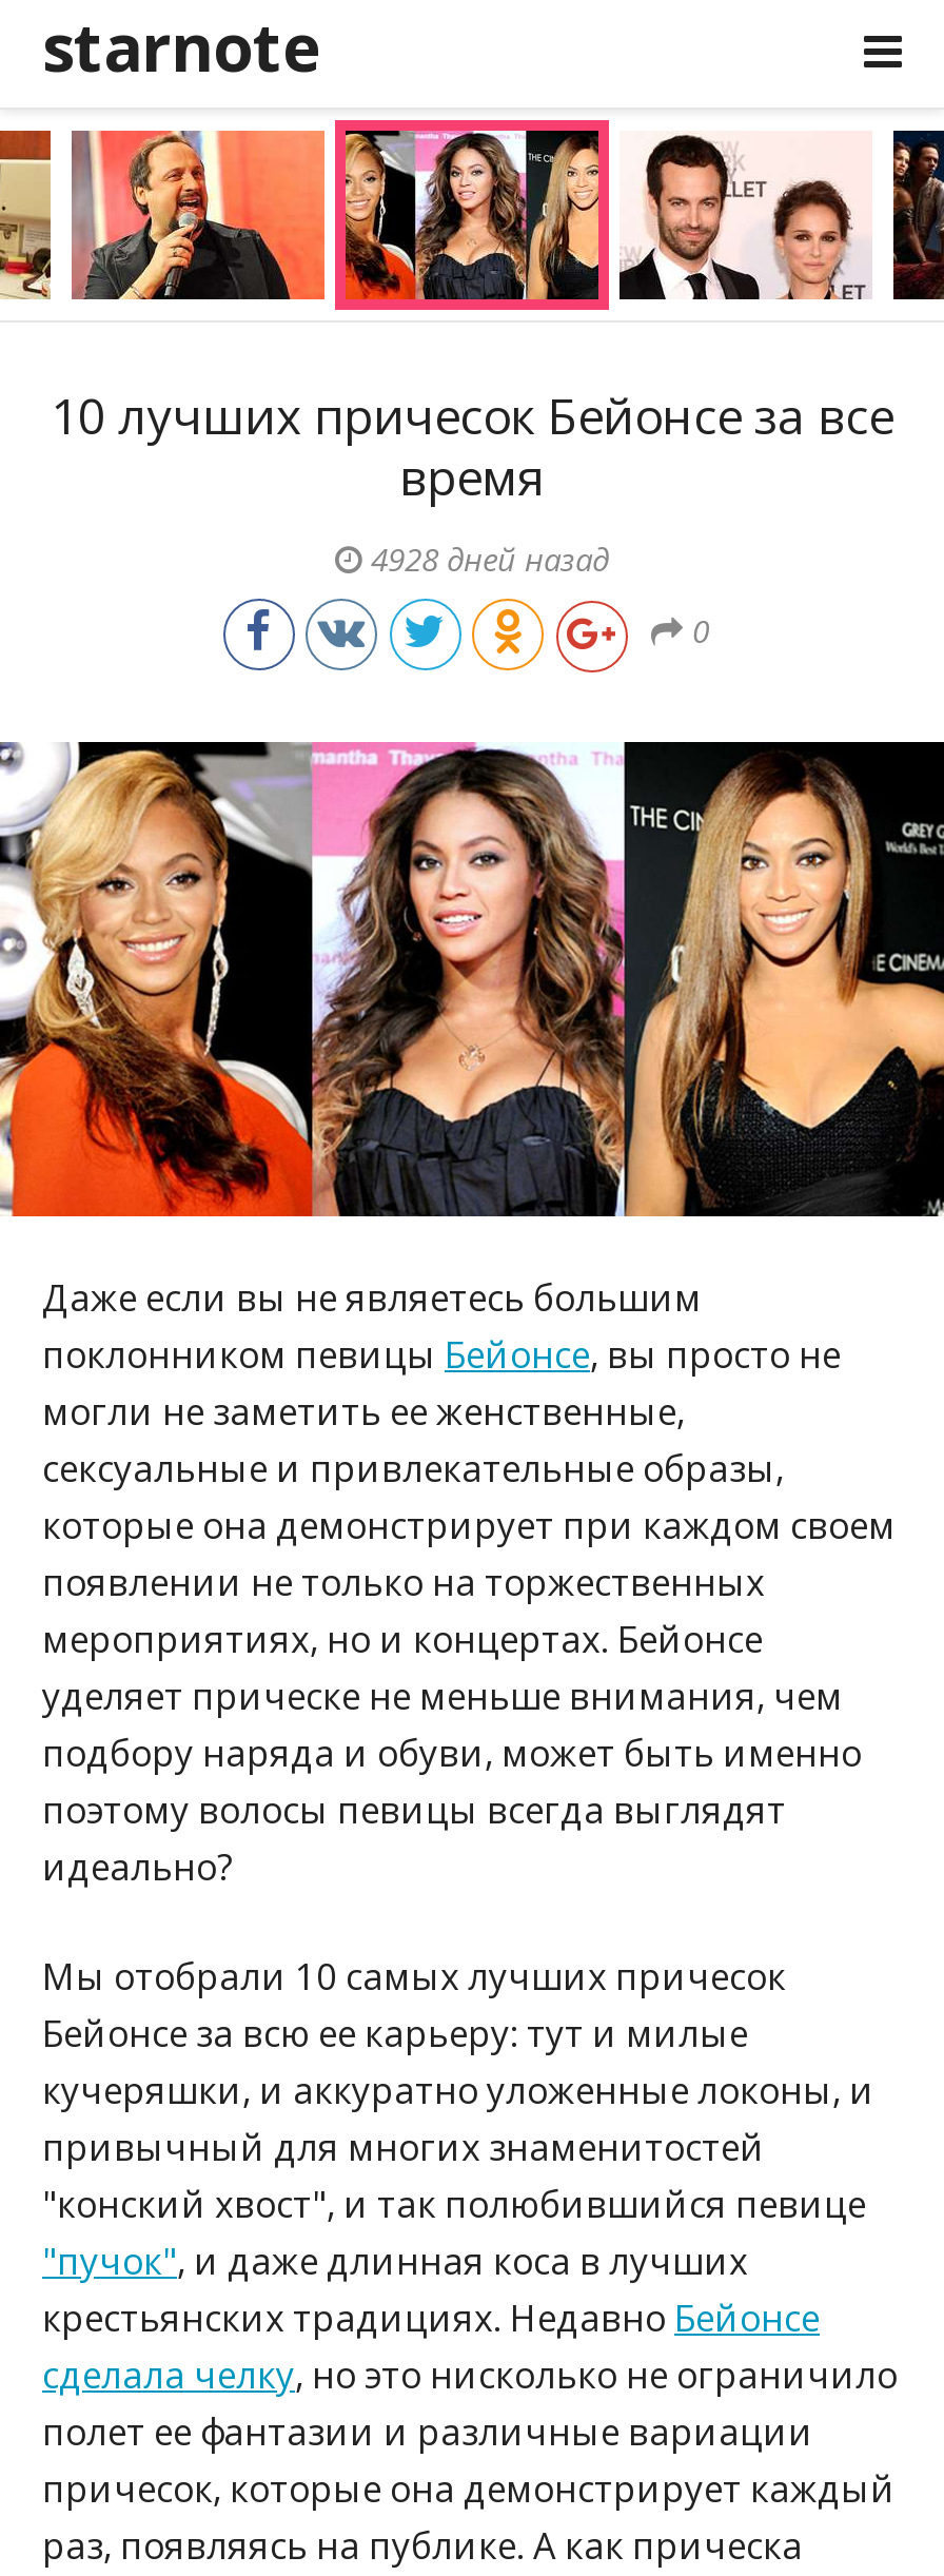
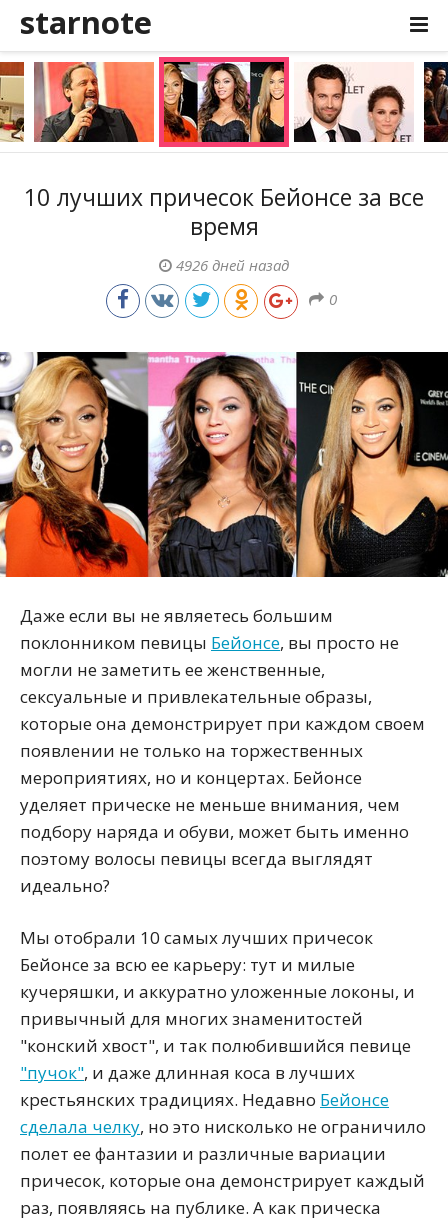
- 4928 дней назад
+ 4926 дней назад
